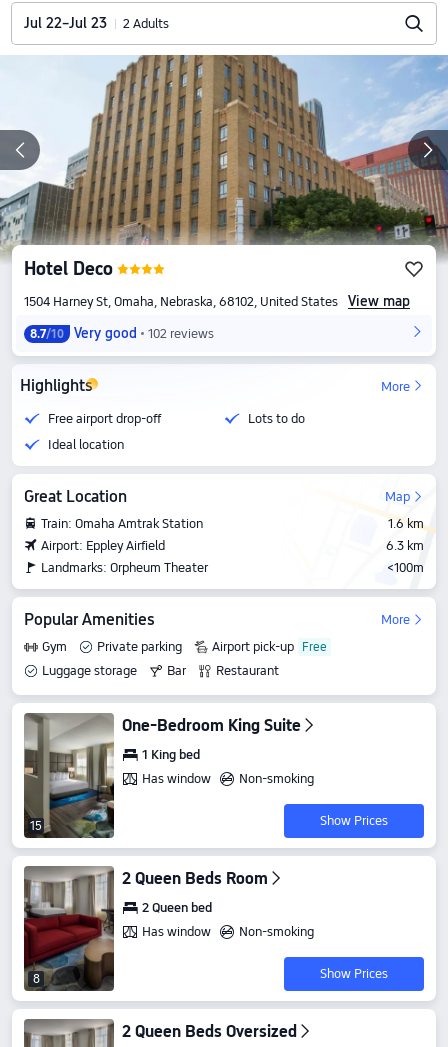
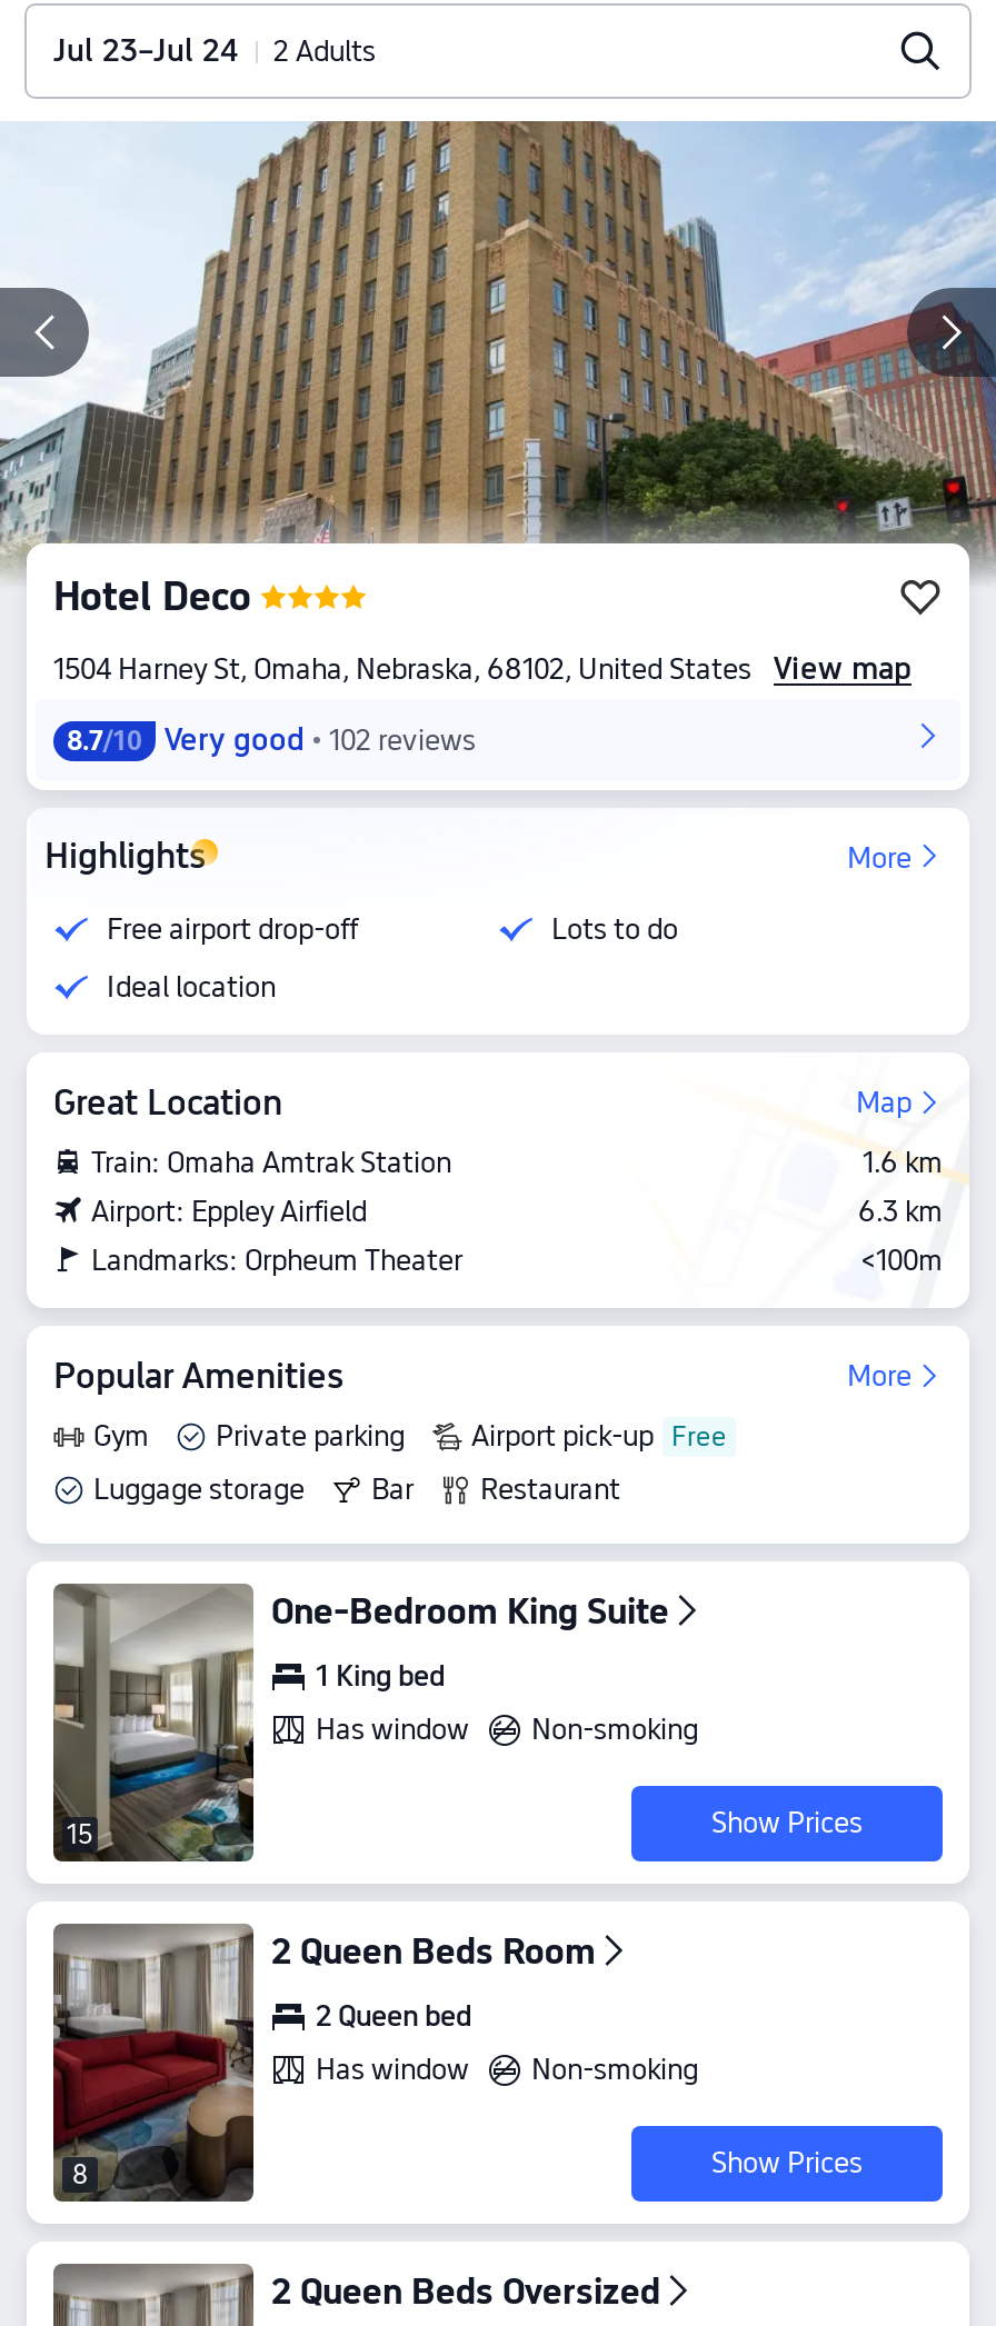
- Jul 22–Jul 23 2 Adults
+ Jul 23–Jul 24 2 Adults
